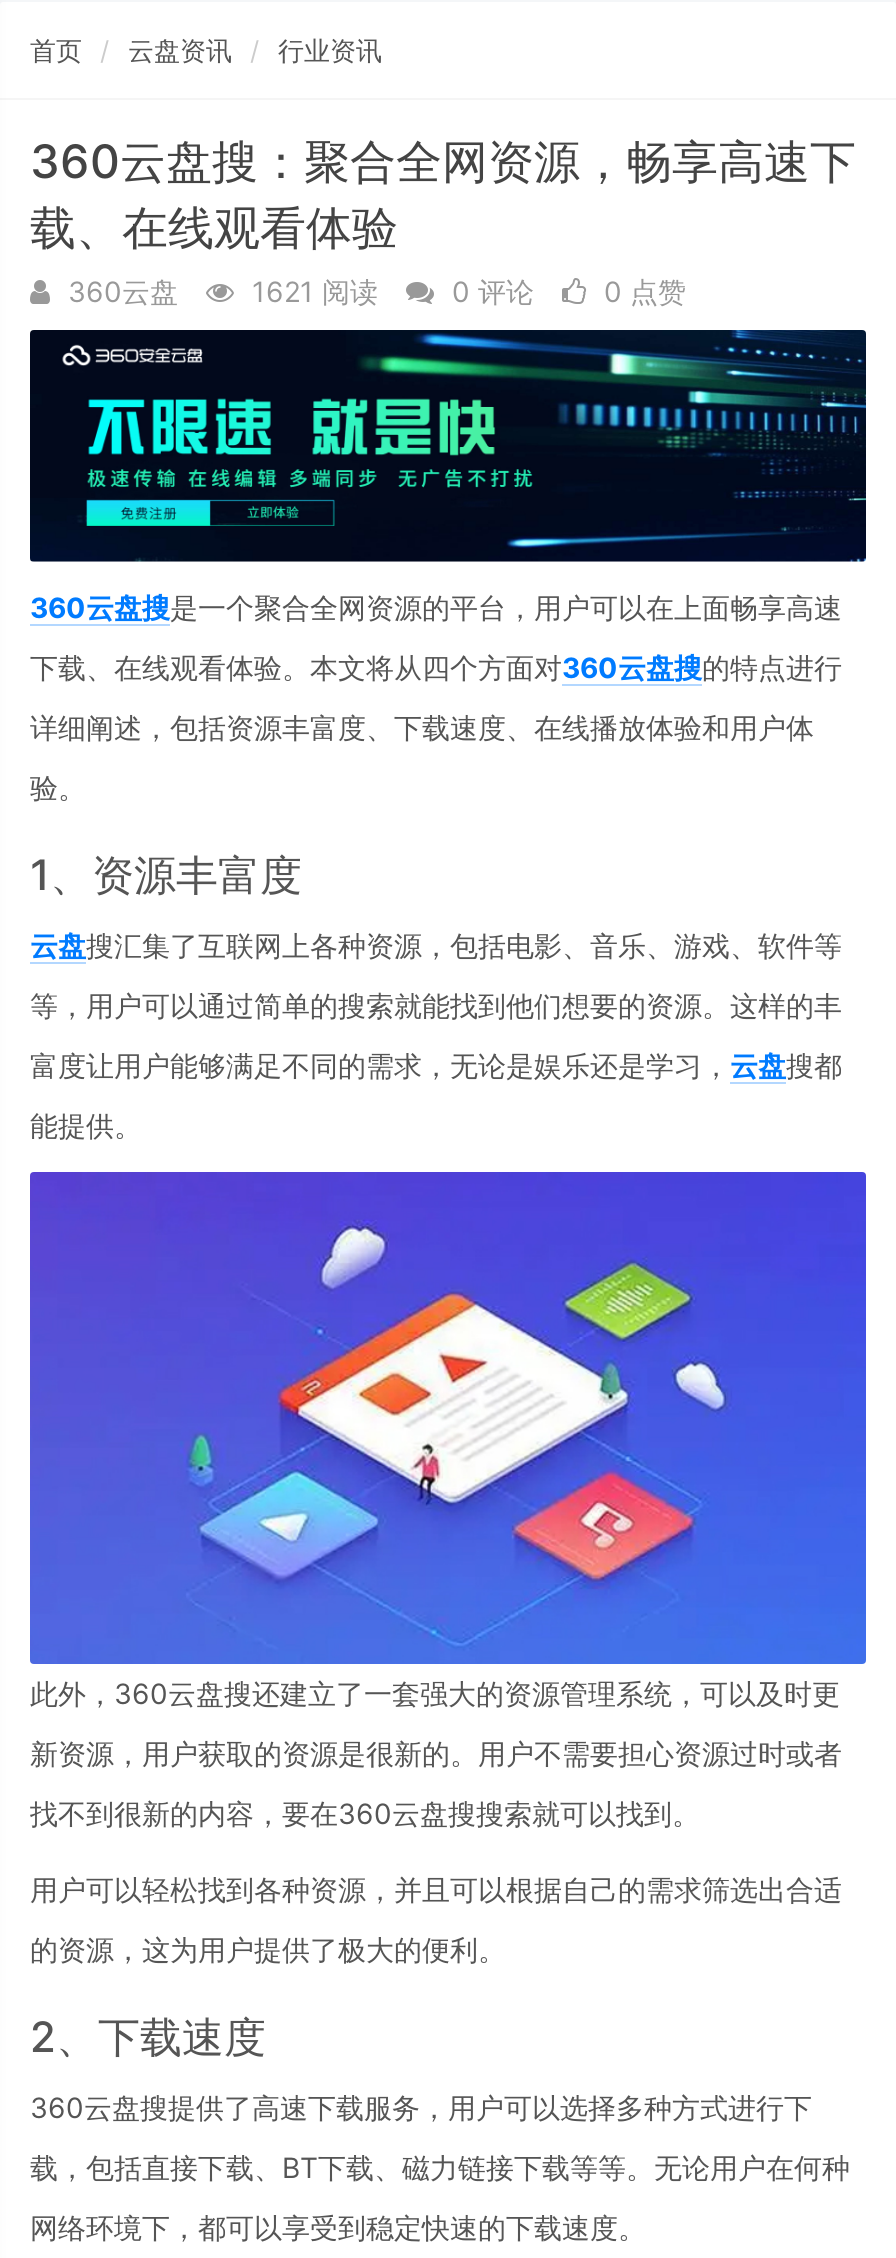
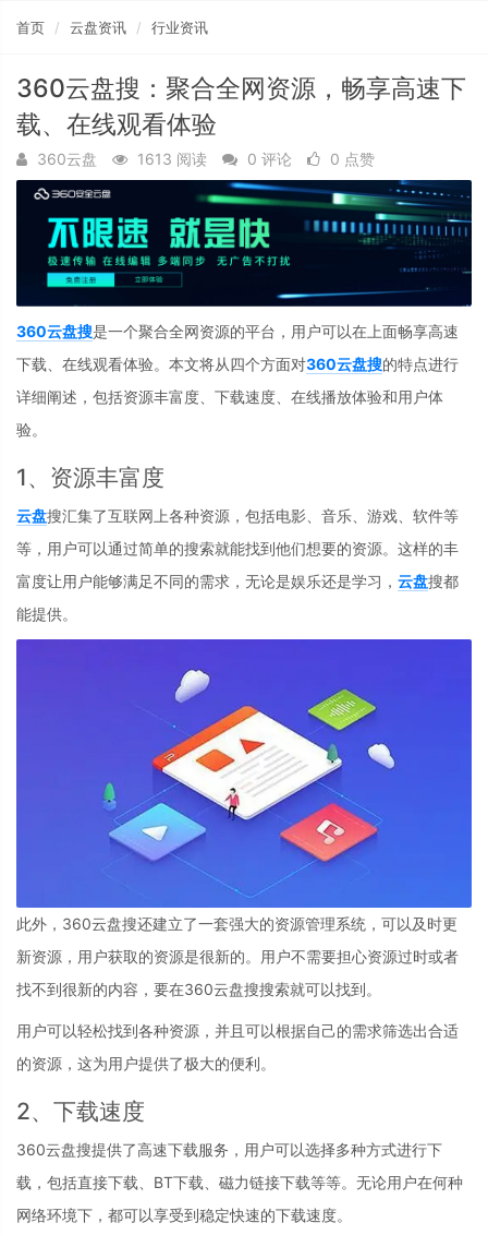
- 360云盘 1621 阅读 0 评论 0 点赞
+ 360云盘 1613 阅读 0 评论 0 点赞
